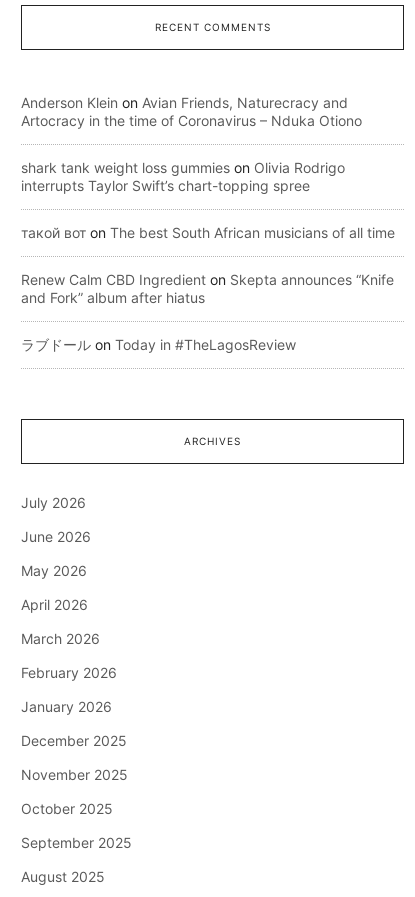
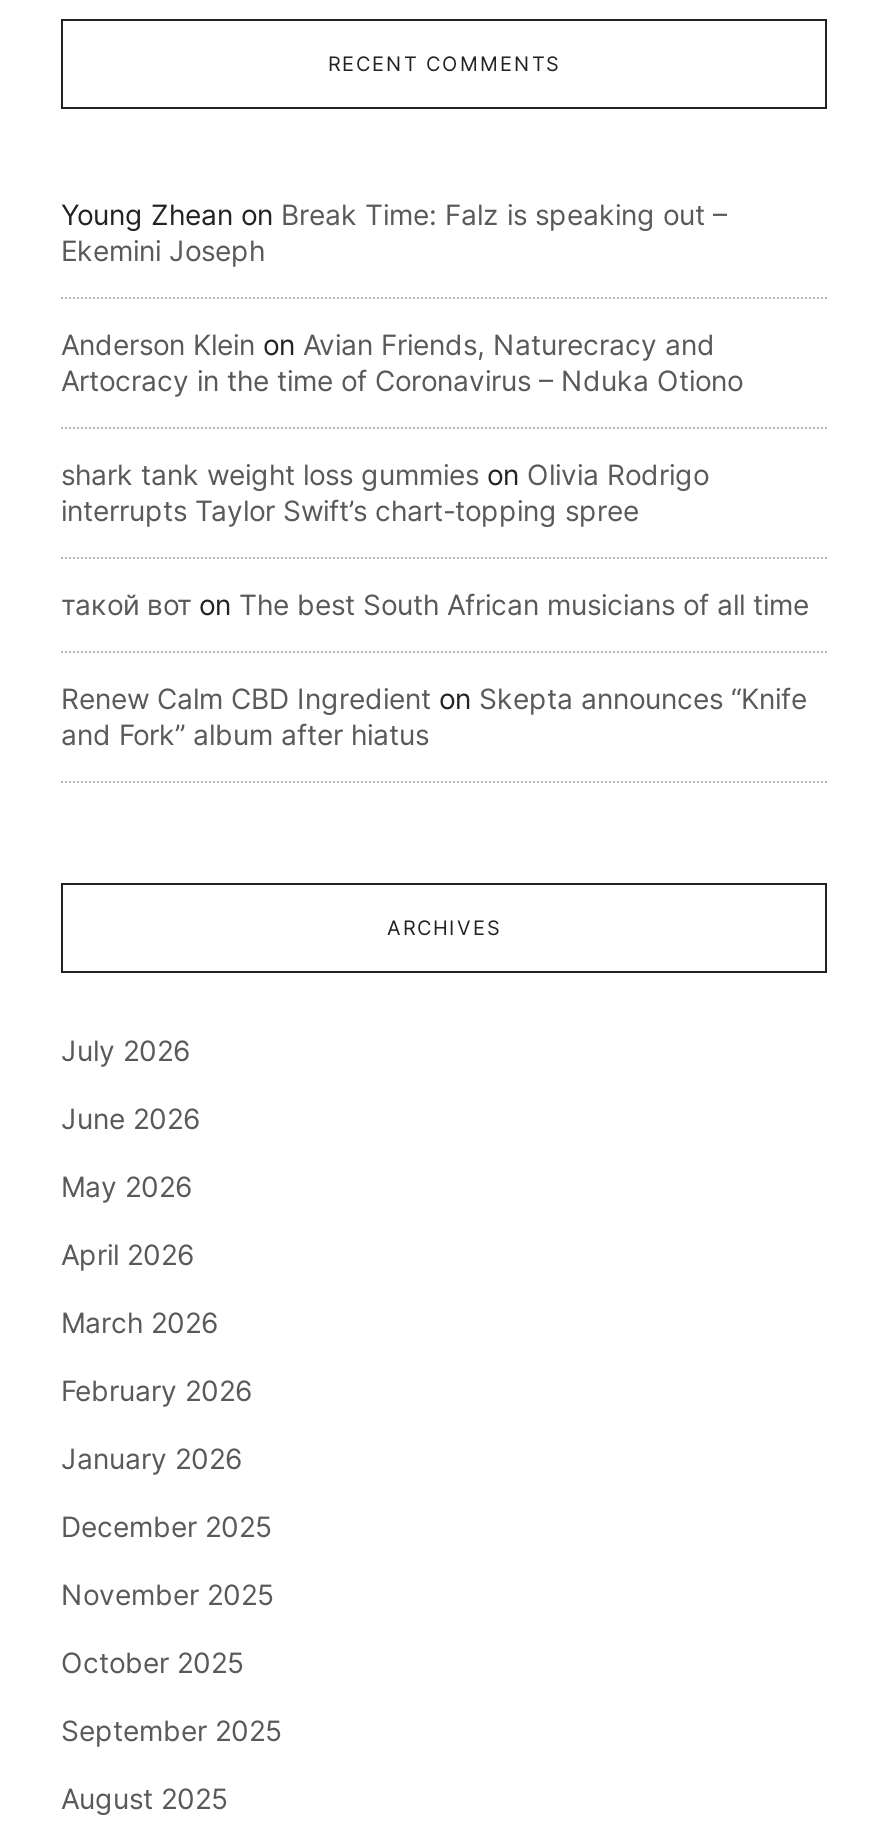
+ Young Zhean on Break Time: Falz is speaking out –
+ Ekemini Joseph

moved down: Anderson Klein on Avian Friends, Naturecracy and | Artocracy in the time of Coronavirus – Nduka Otiono | shark tank weight loss gummies on Olivia Rodrigo | interrupts Taylor Swift’s chart-topping spree | такой вот on The best South African musicians of all time | Renew Calm CBD Ingredient on Skepta announces “Knife | and Fork” album after hiatus

- ラブドールon Today in #TheLagosReview
